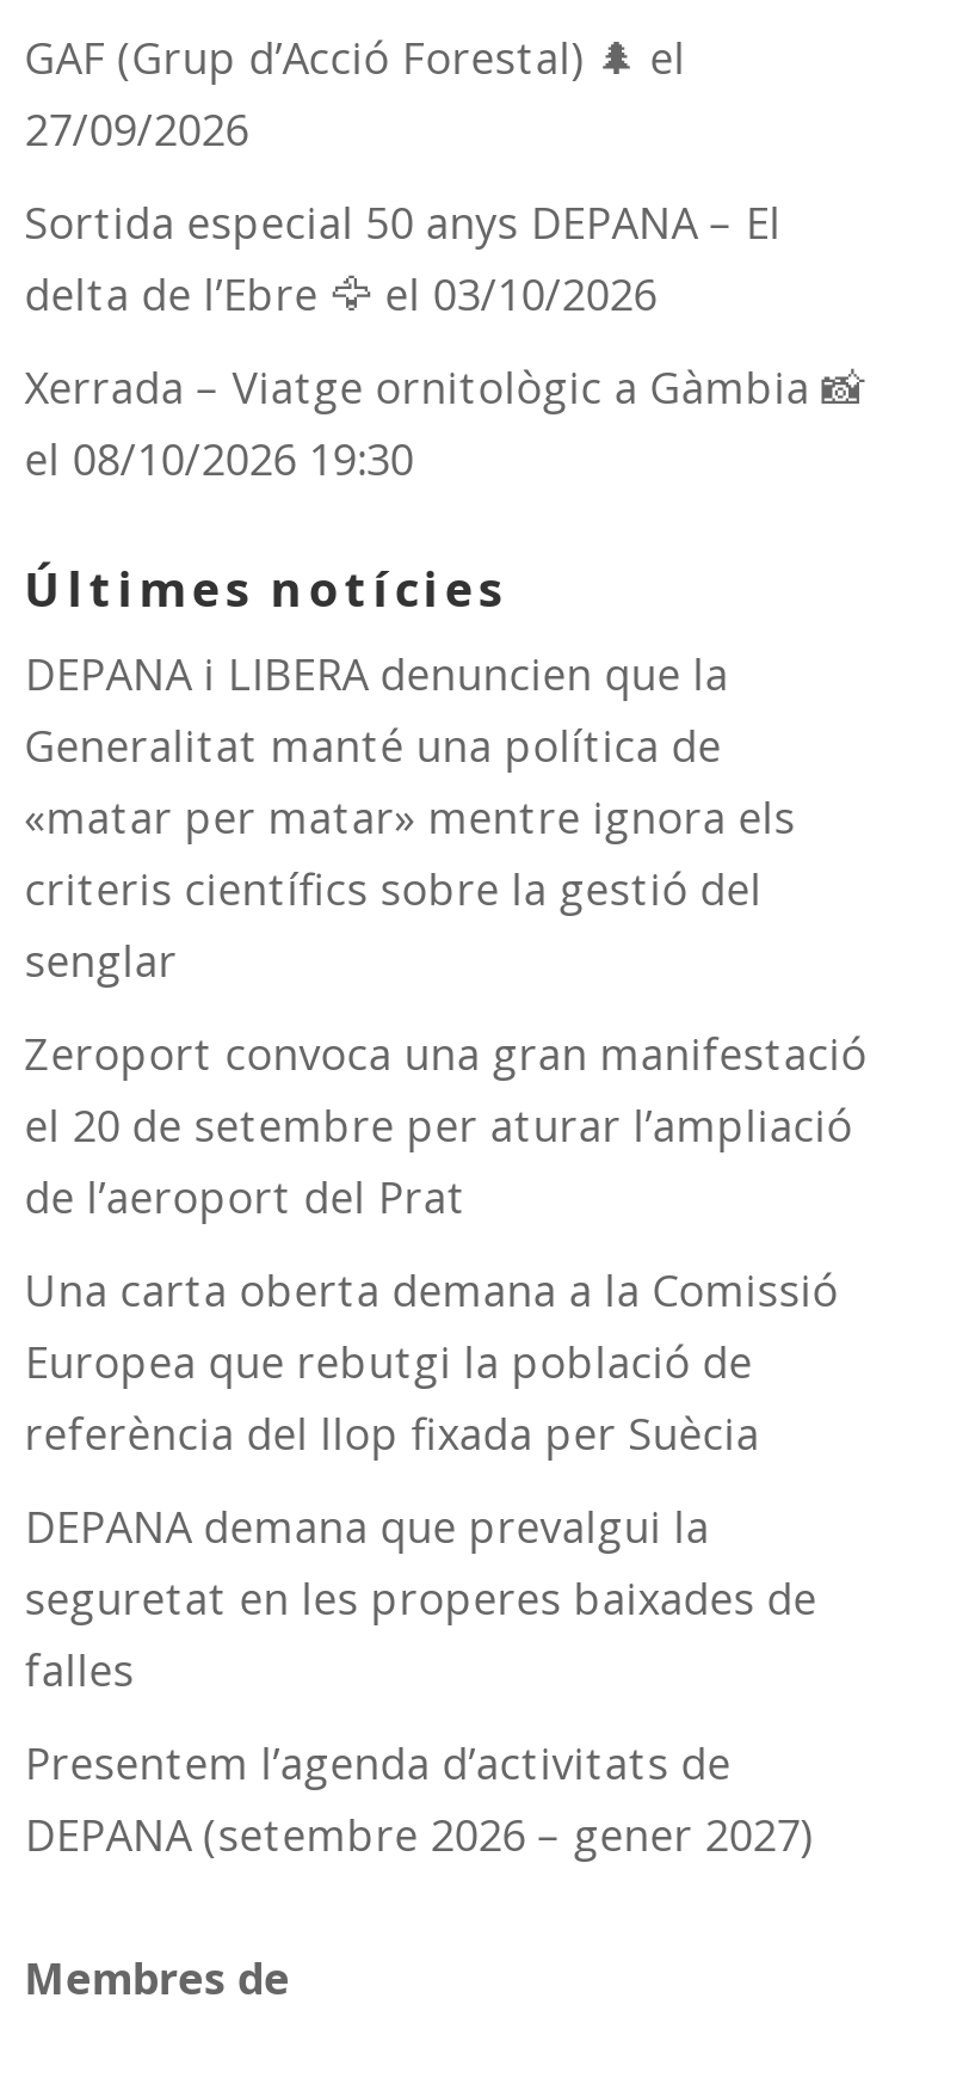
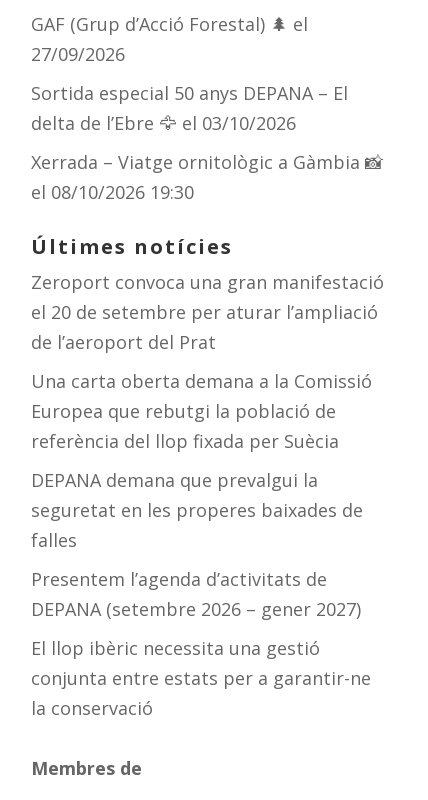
- DEPANA i LIBERA denuncien que la
- Generalitat manté una política de
- «matar per matar» mentre ignora els
- criteris científics sobre la gestió del
- senglar

moved up: Zeroport convoca una gran manifestació | el 20 de setembre per aturar l’ampliació | de l’aeroport del Prat | ... | Presentem l’agenda d’activitats de | DEPANA (setembre 2026 – gener 2027)

+ El llop ibèric necessita una gestió
+ conjunta entre estats per a garantir-ne
+ la conservació
